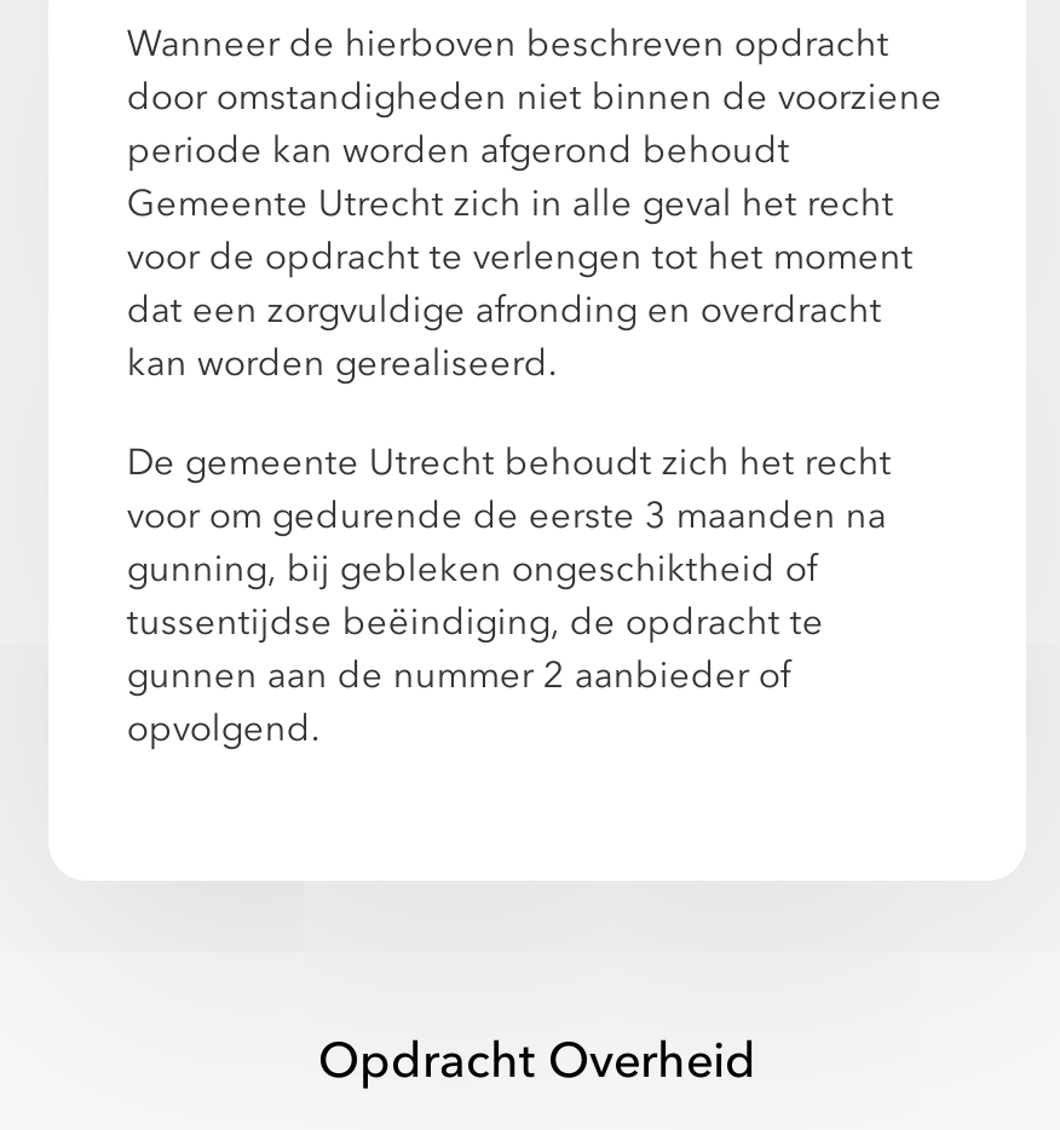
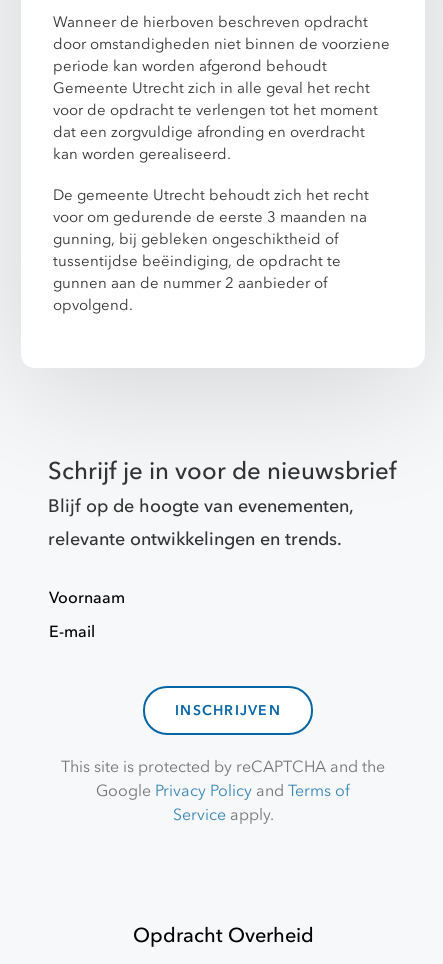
+ Schrijf je in voor de nieuwsbrief
+ Blijf op de hoogte van evenementen,
+ relevante ontwikkelingen en trends.
+ Voornaam
+ E-mail

+ INSCHRIJVEN
+ This site is protected by reCAPTCHA and the
+ Google Privacy Policy and Terms of
+ Service apply.
